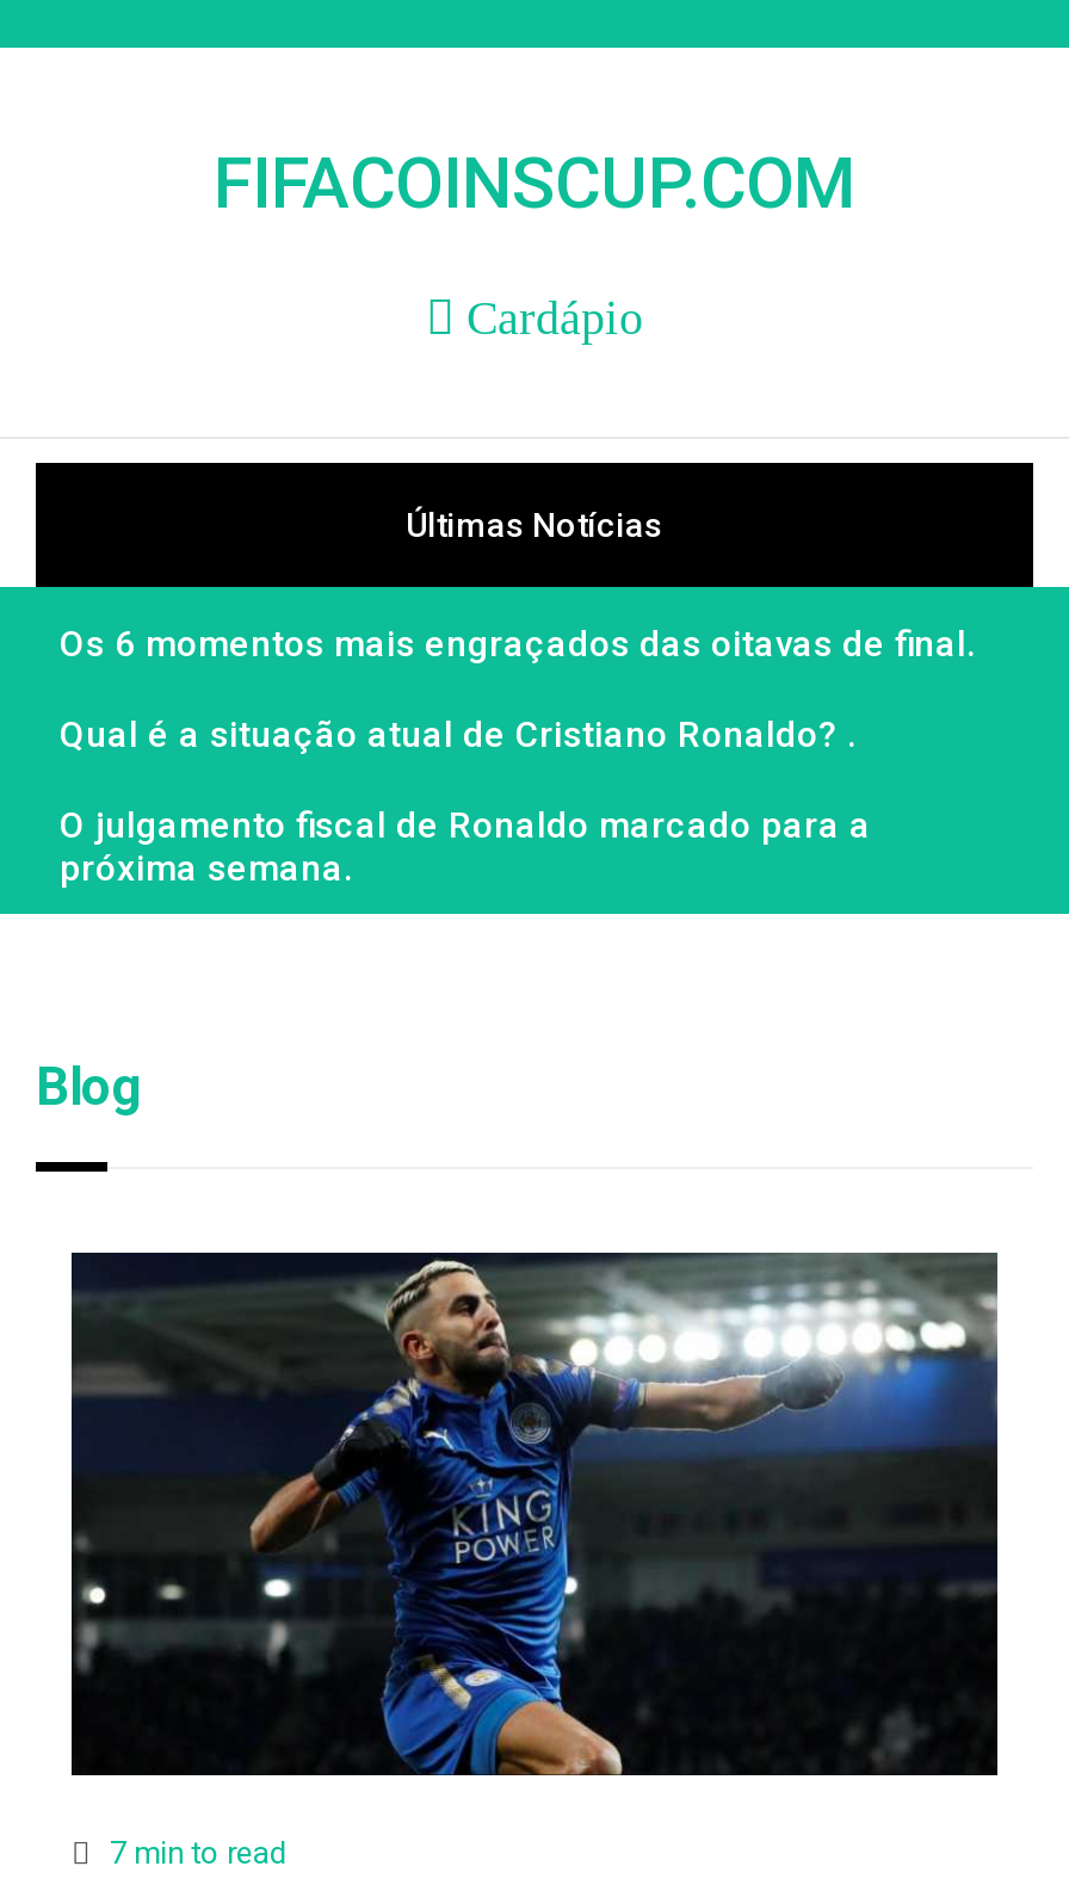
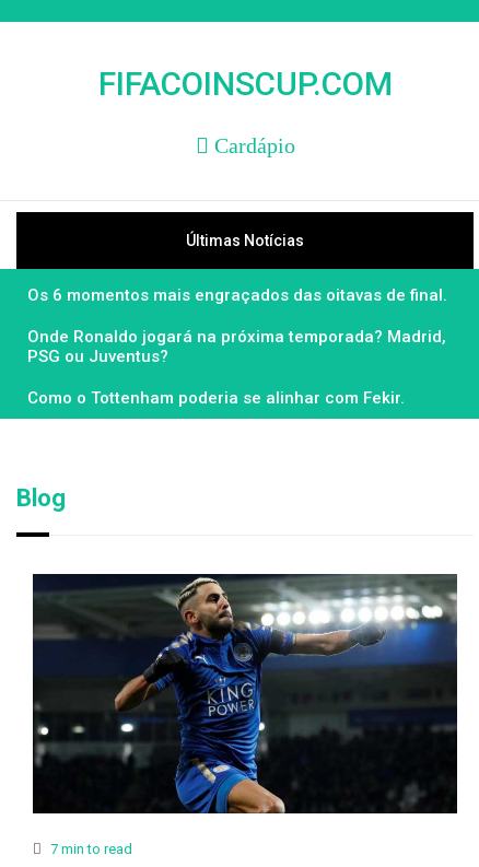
- Qual é a situação atual de Cristiano Ronaldo? .
+ Onde Ronaldo jogará na próxima temporada? Madrid,
+ PSG ou Juventus?

- O julgamento fiscal de Ronaldo marcado para a
- próxima semana.
+ Como o Tottenham poderia se alinhar com Fekir.
